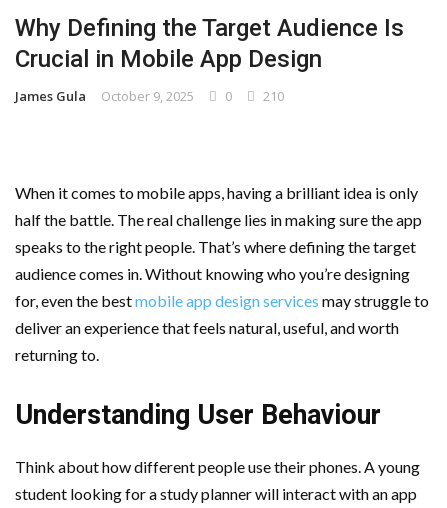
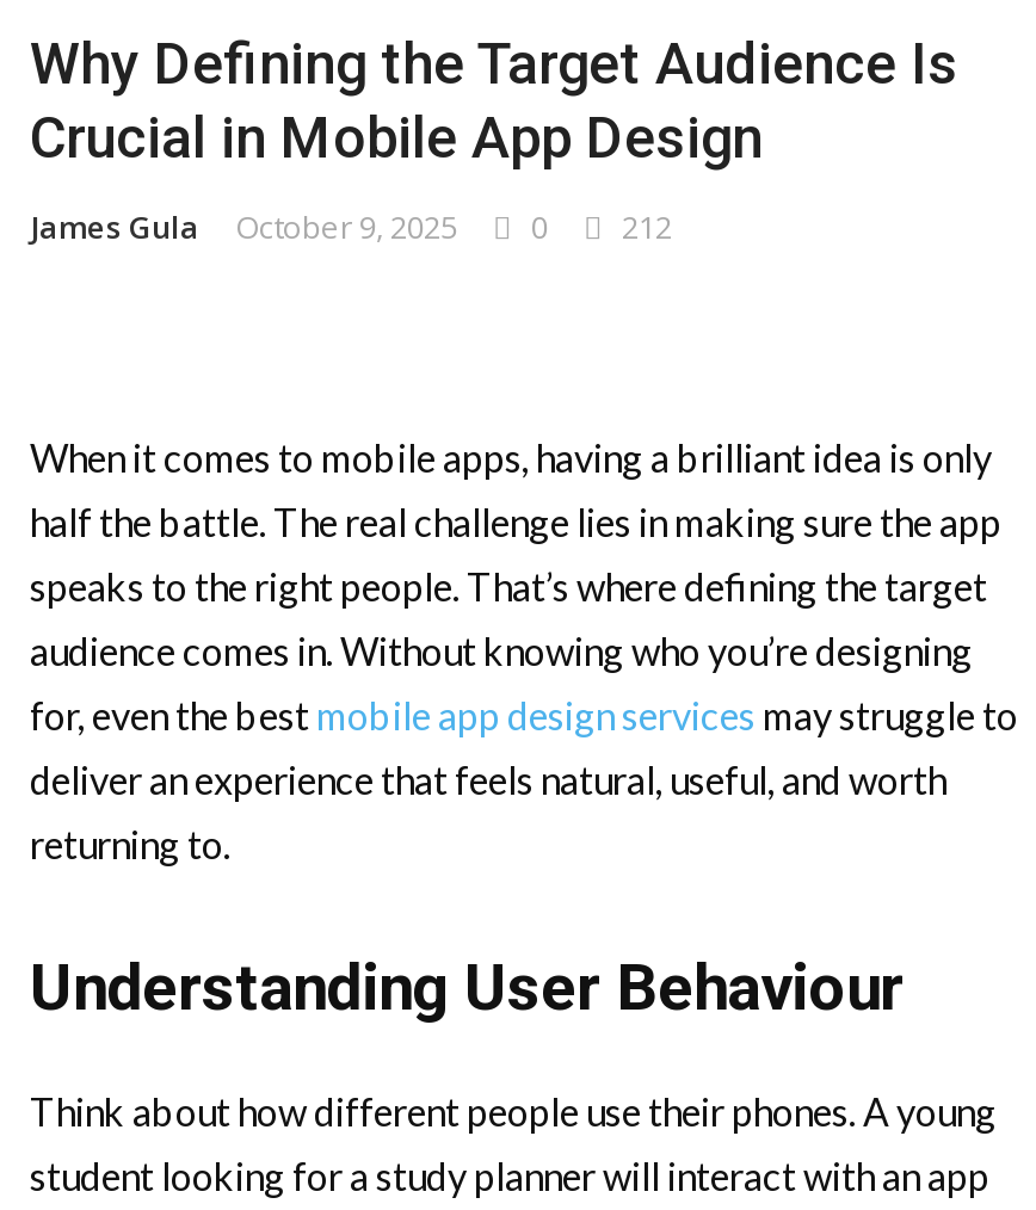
- James Gula October 9, 2025 0 210
+ James Gula October 9, 2025 0 212
